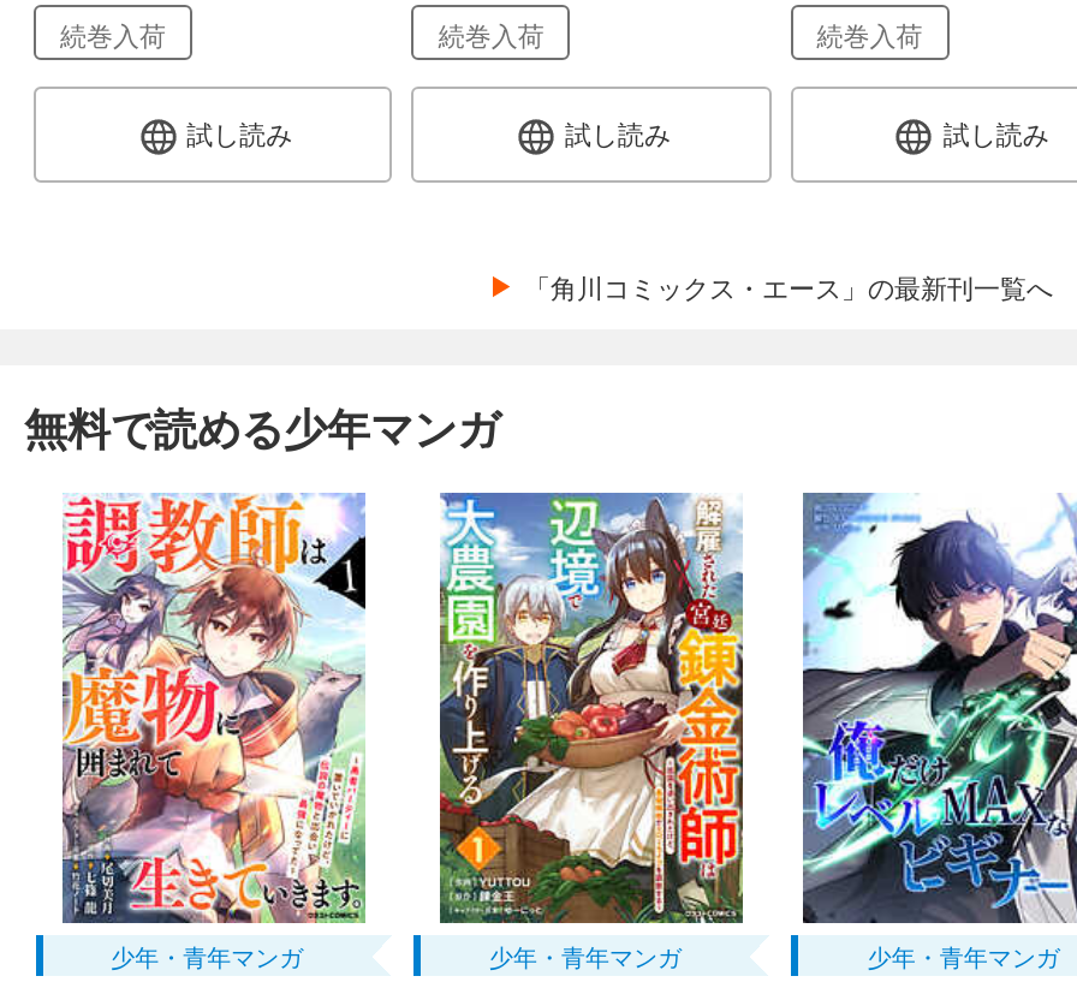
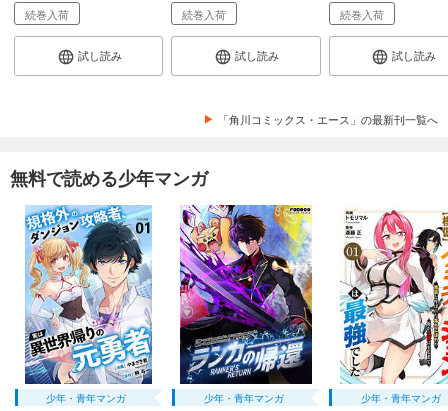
- [image]
+ [image]

- [image]
+ [image]

- [image]
+ [image]
